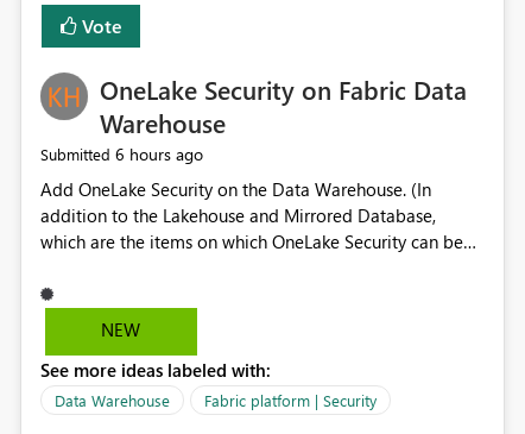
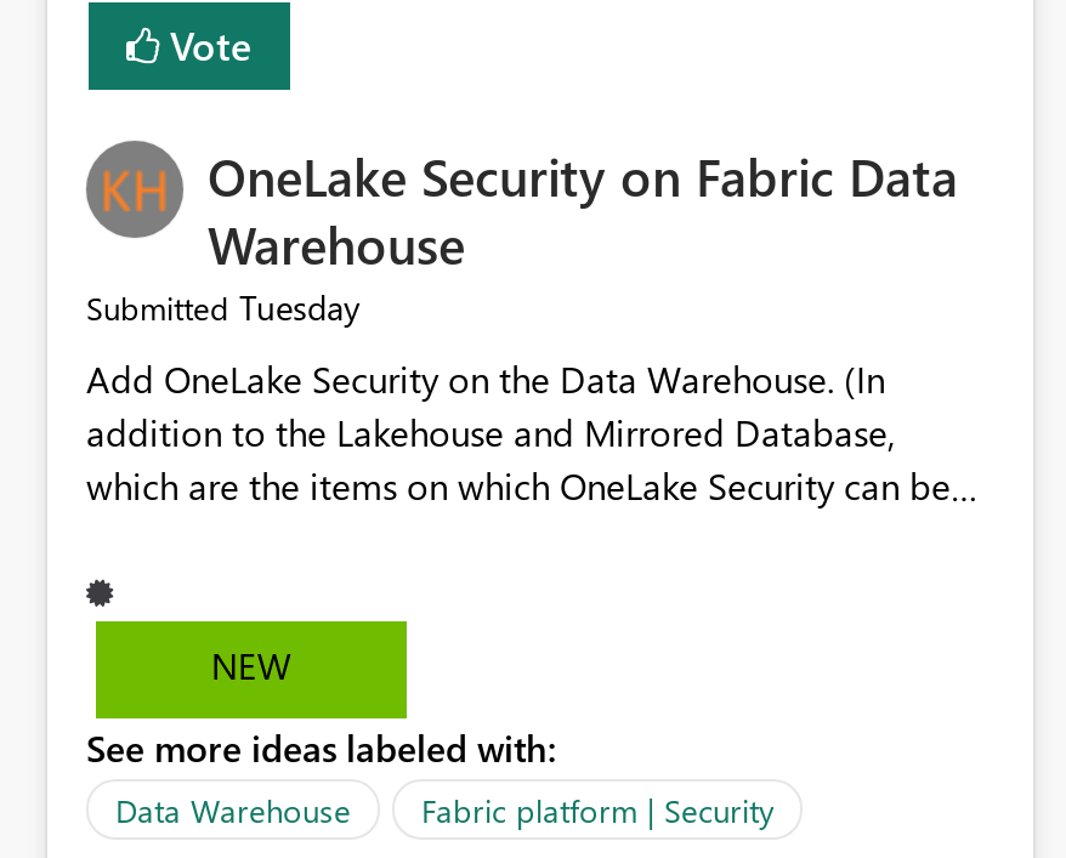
- Submitted 6 hours ago
+ Submitted Tuesday
